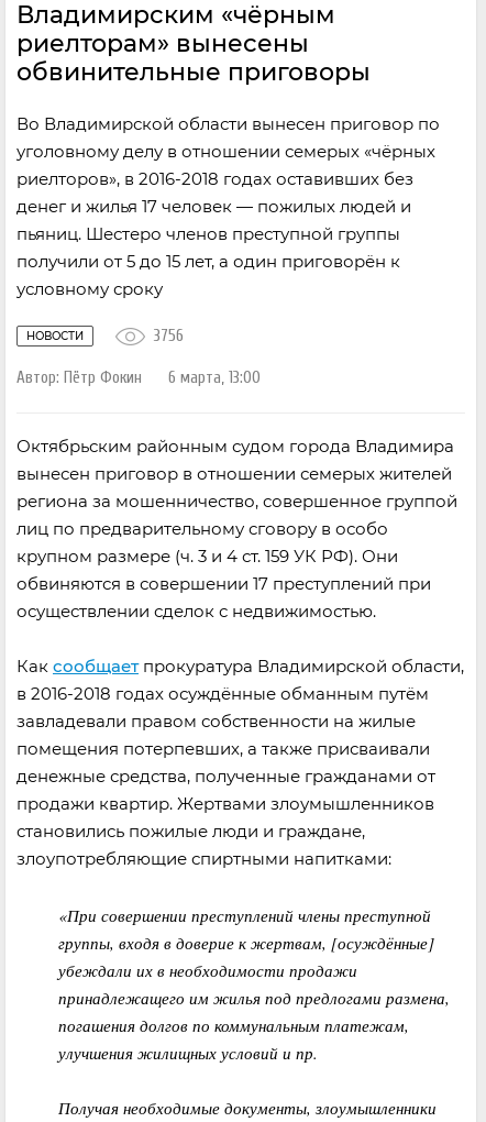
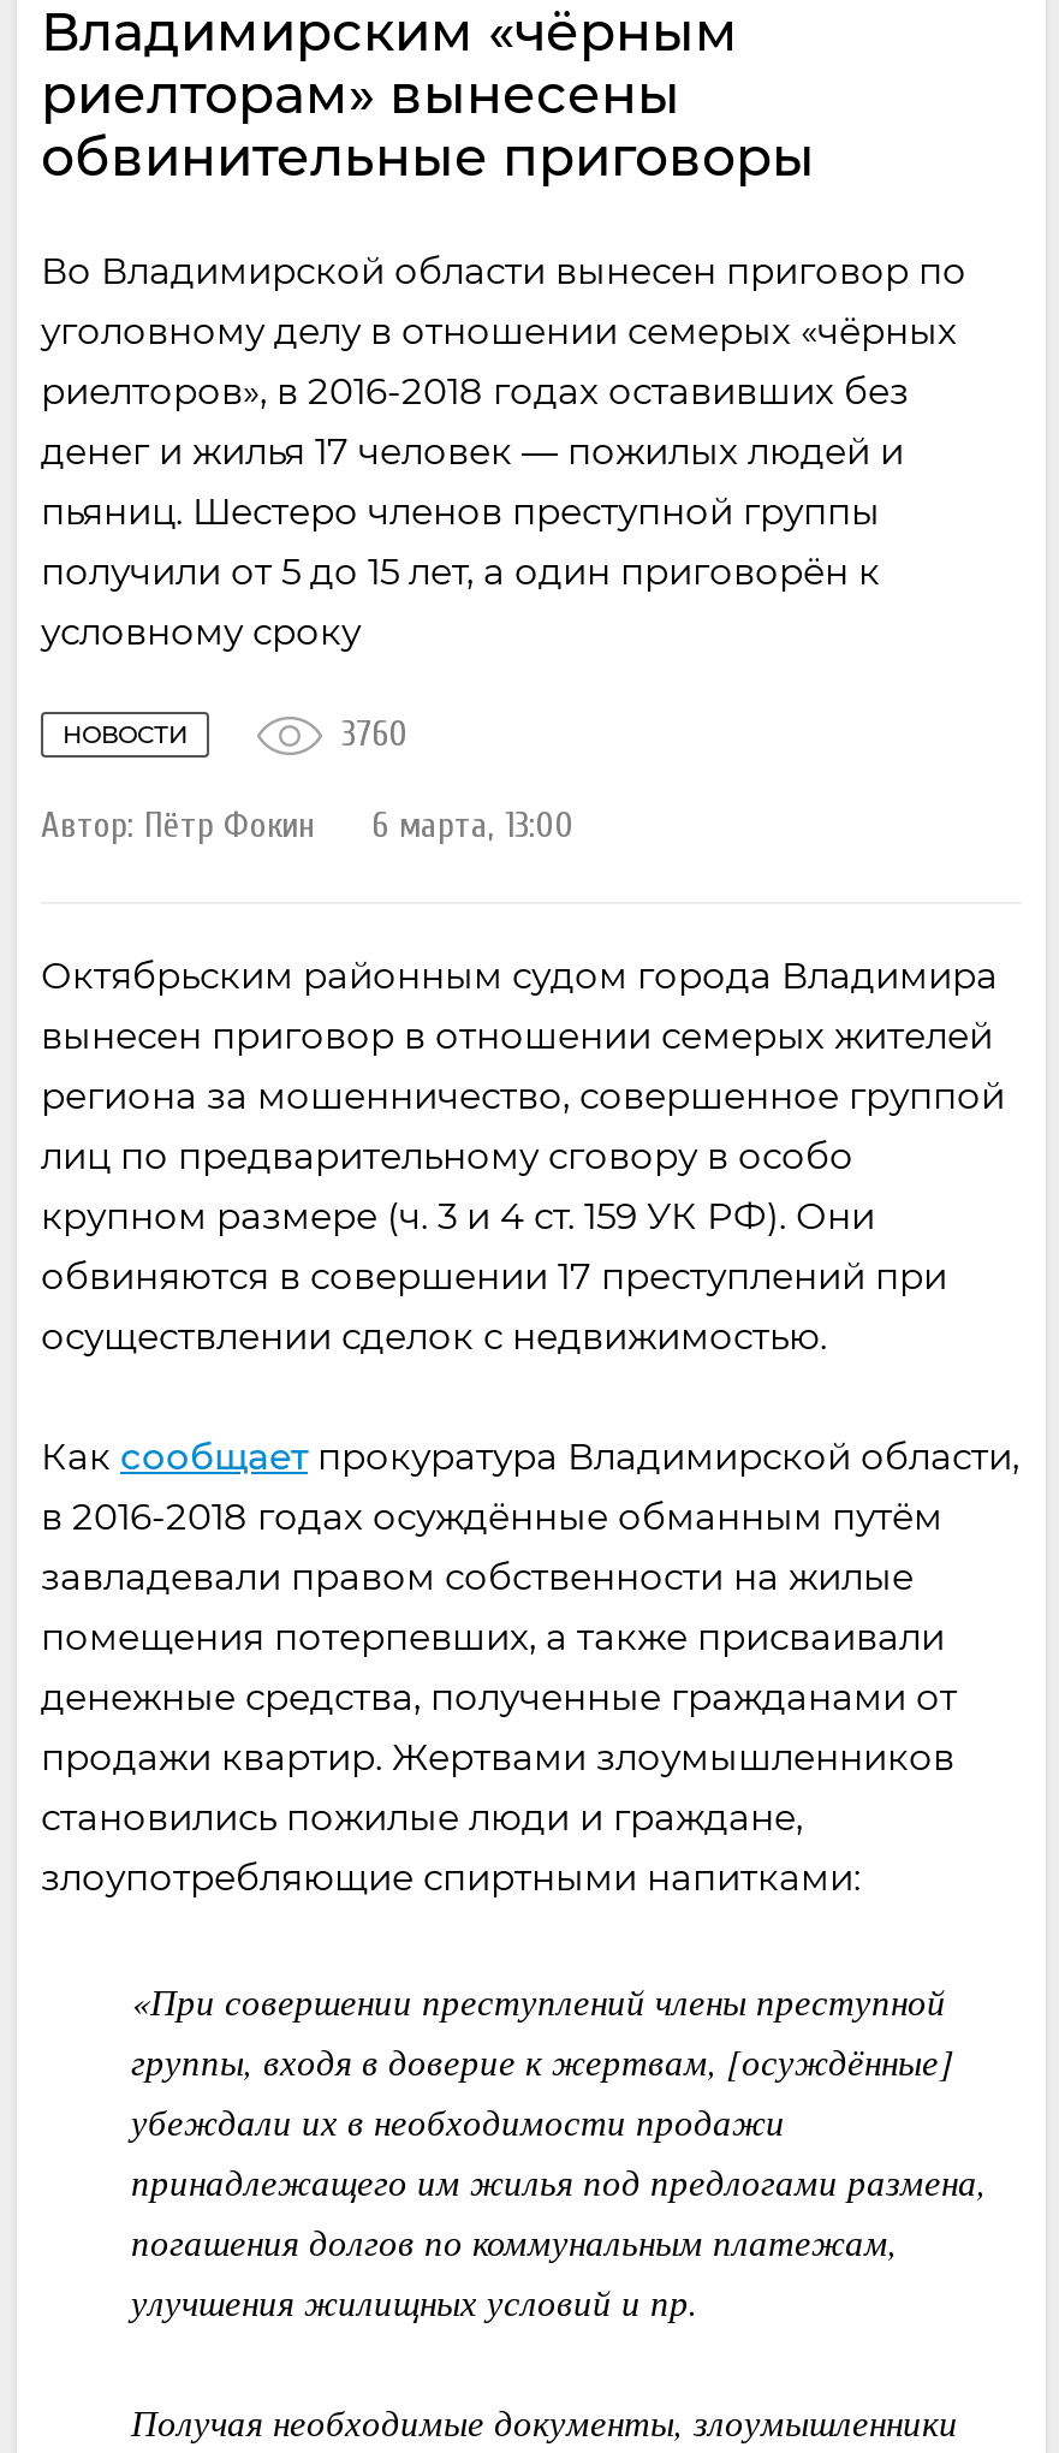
- 3756
+ 3760
